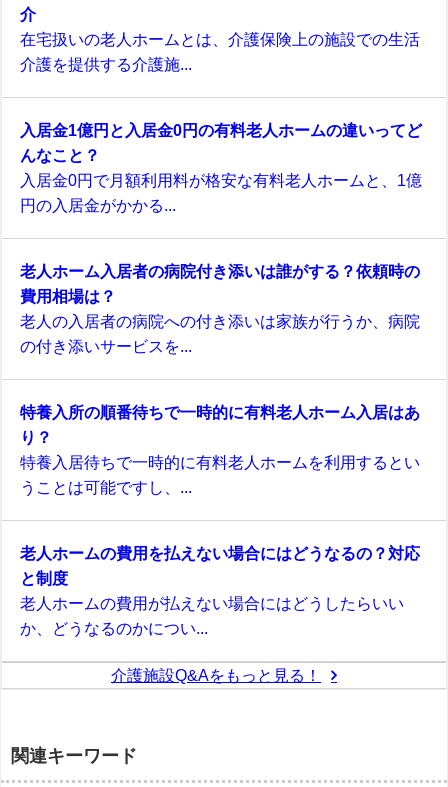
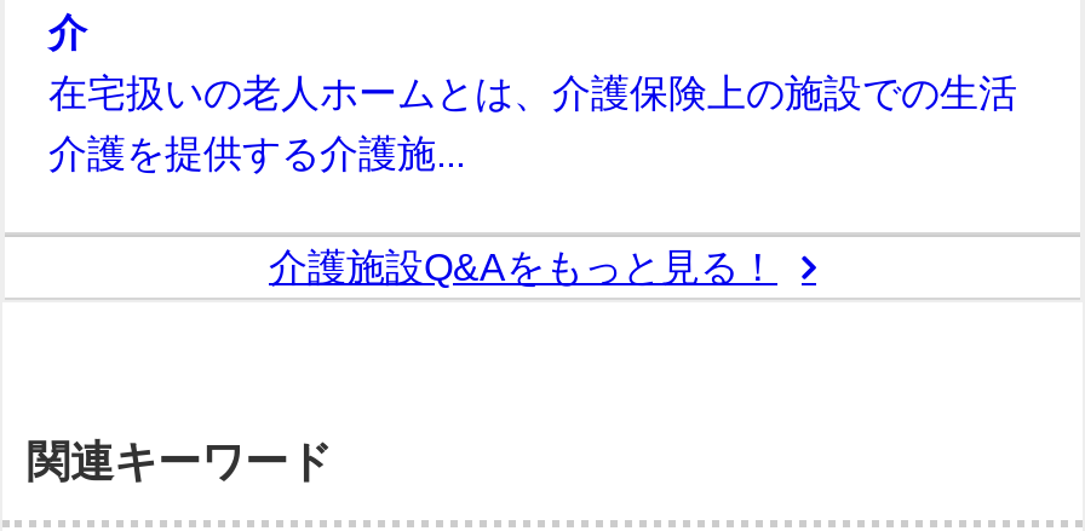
- 入居金1億円と入居金0円の有料老人ホームの違いってど
- んなこと？
- 入居金0円で月額利用料が格安な有料老人ホームと、1億
- 円の入居金がかかる...

- 老人ホーム入居者の病院付き添いは誰がする？依頼時の
- 費用相場は？
- 老人の入居者の病院への付き添いは家族が行うか、病院
- の付き添いサービスを...

- 特養入所の順番待ちで一時的に有料老人ホーム入居はあ
- り？
- 特養入居待ちで一時的に有料老人ホームを利用するとい
- うことは可能ですし、...

- 老人ホームの費用を払えない場合にはどうなるの？対応
- と制度
- 老人ホームの費用が払えない場合にはどうしたらいい
- か、どうなるのかについ...
